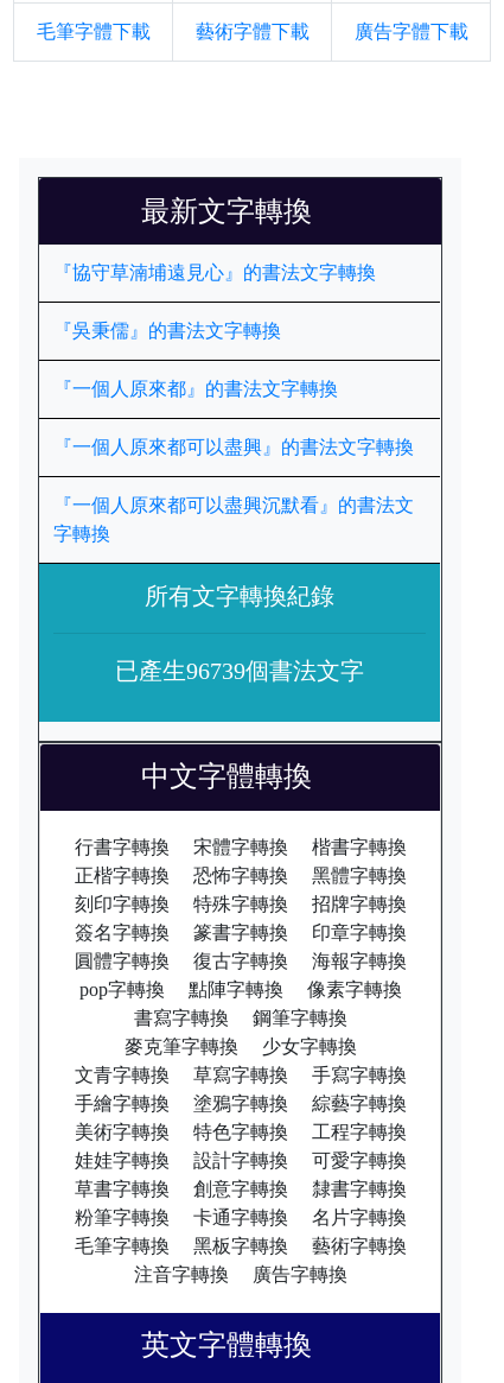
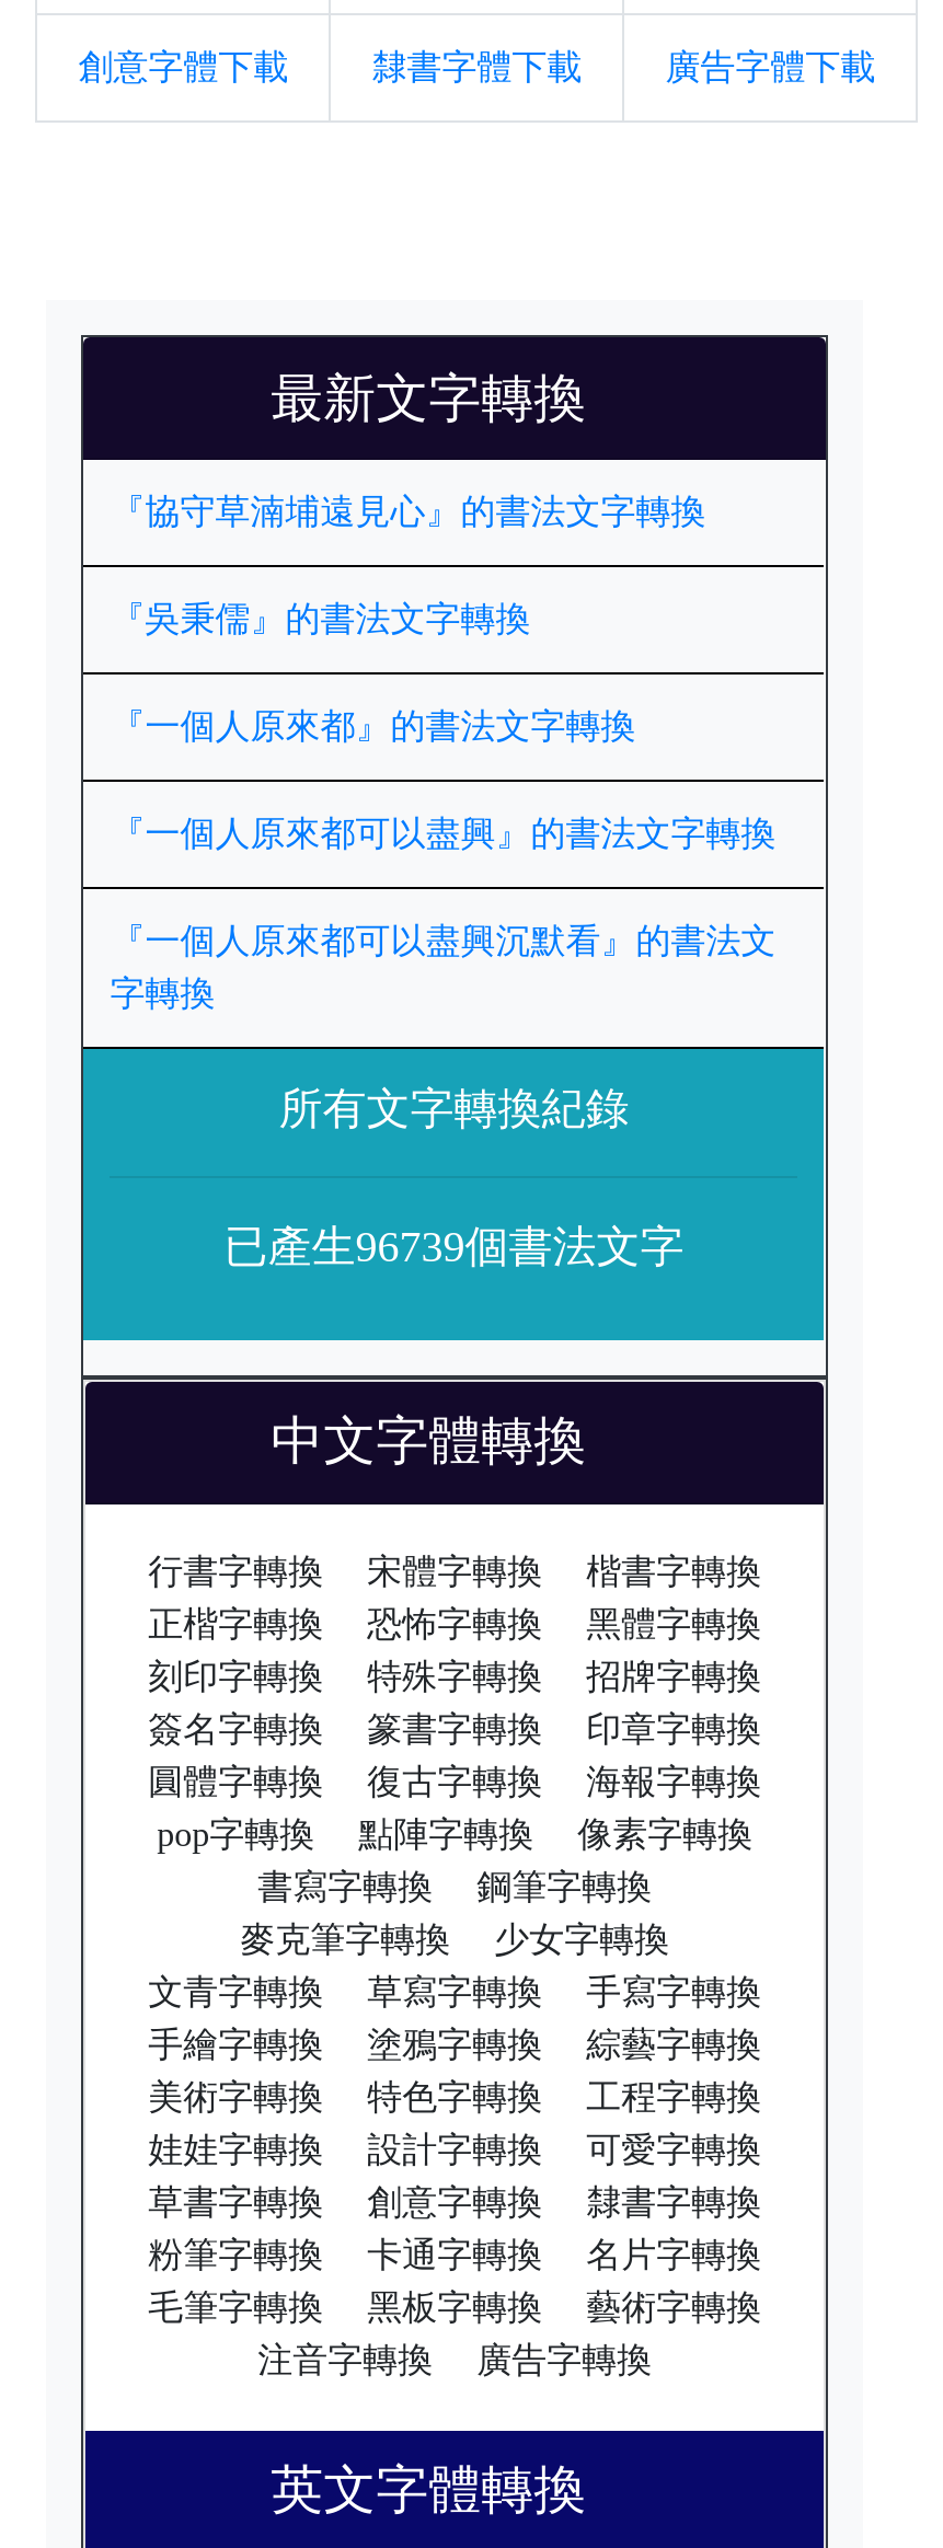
- 毛筆字體下載
- 藝術字體下載
+ 創意字體下載
+ 隸書字體下載
